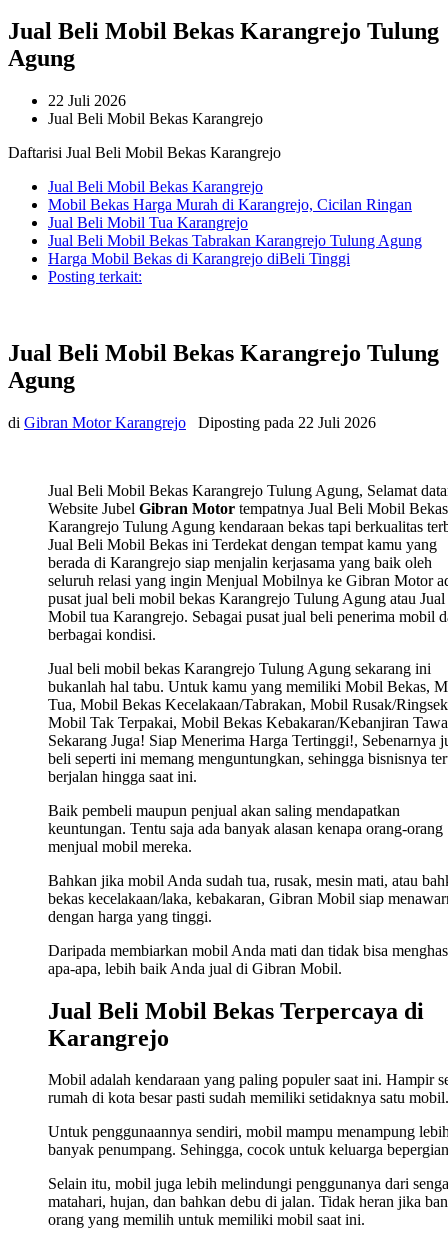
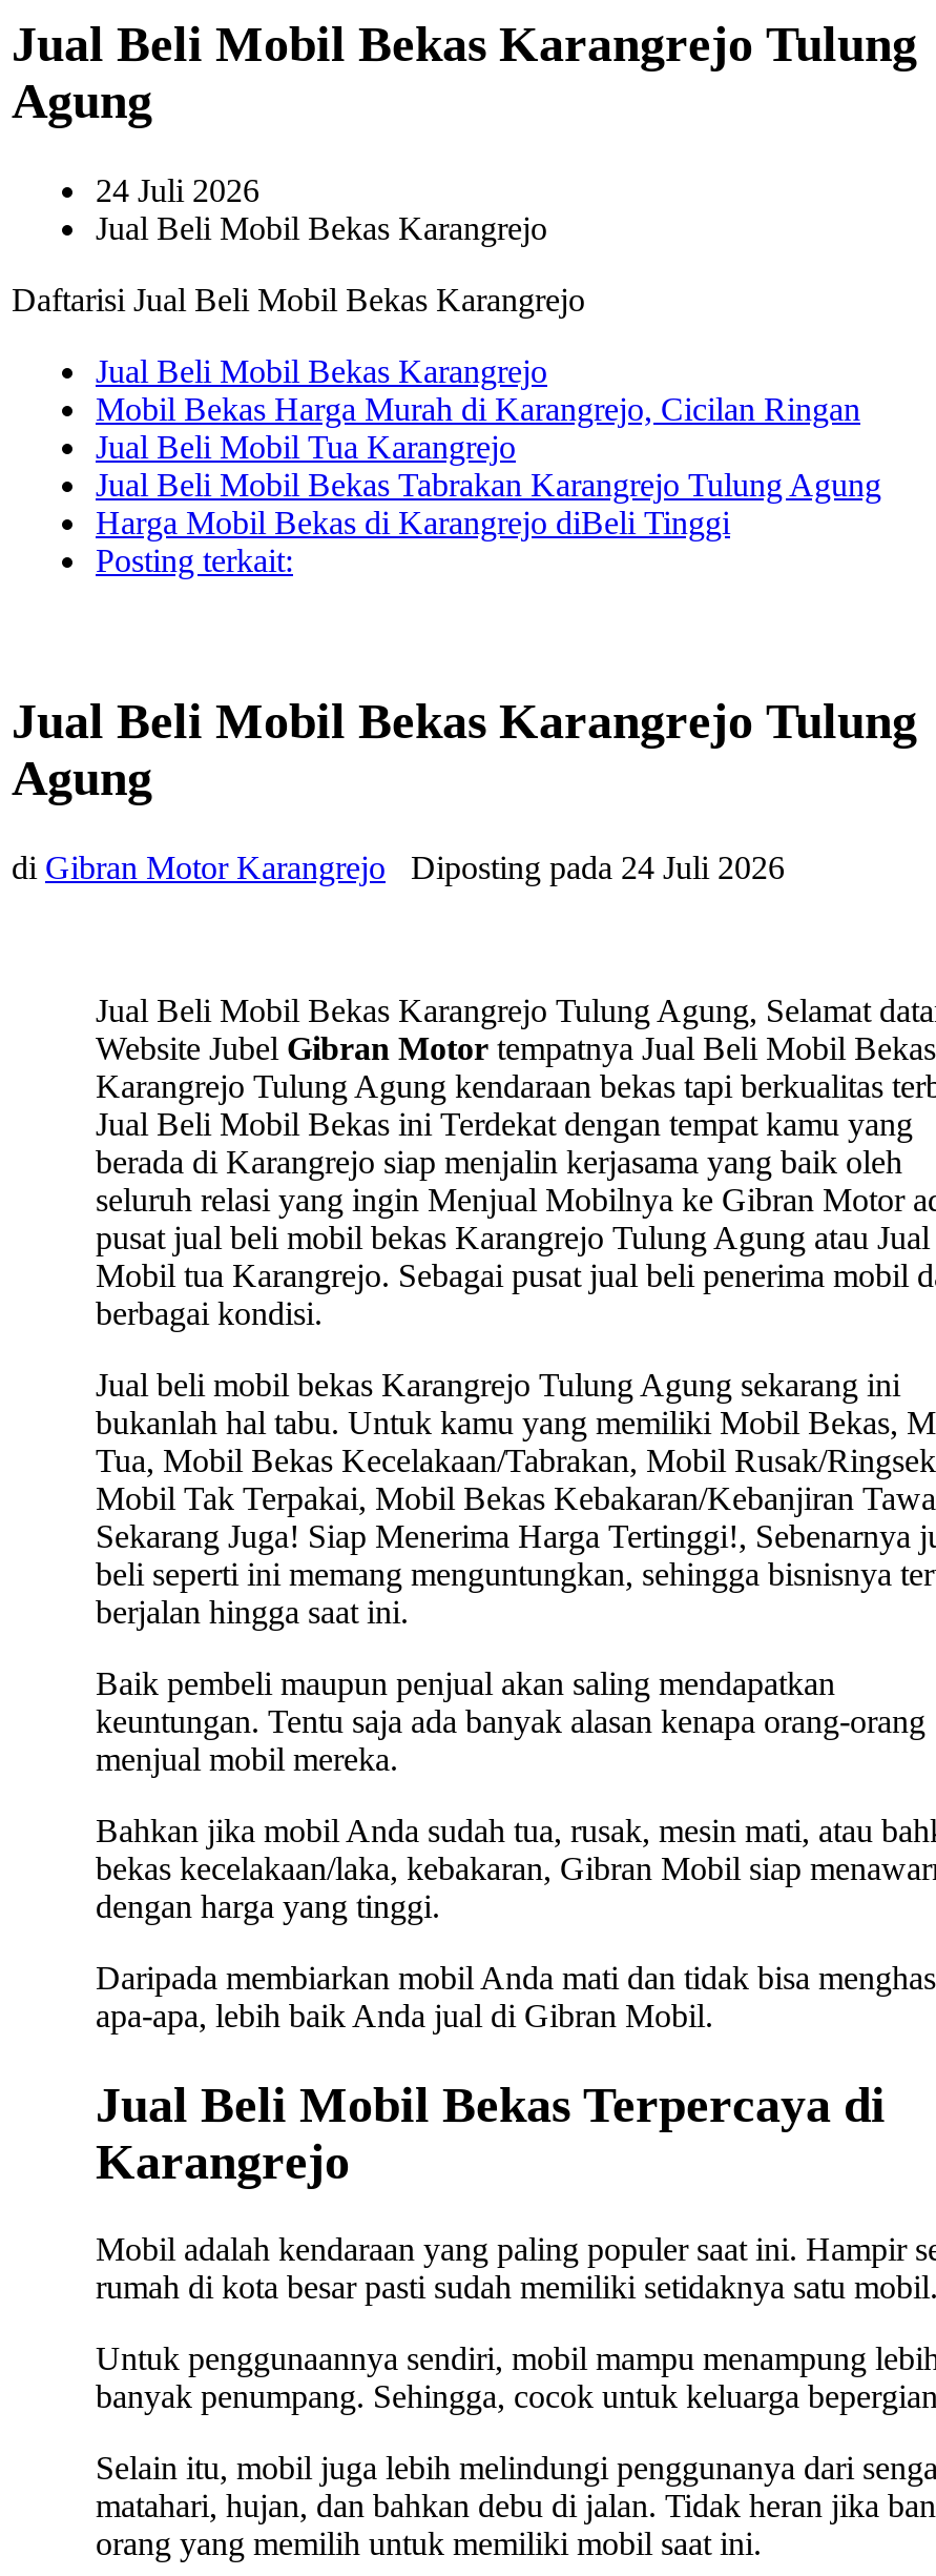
- 22 Juli 2026
+ 24 Juli 2026

- Diposting pada 22 Juli 2026
+ Diposting pada 24 Juli 2026
